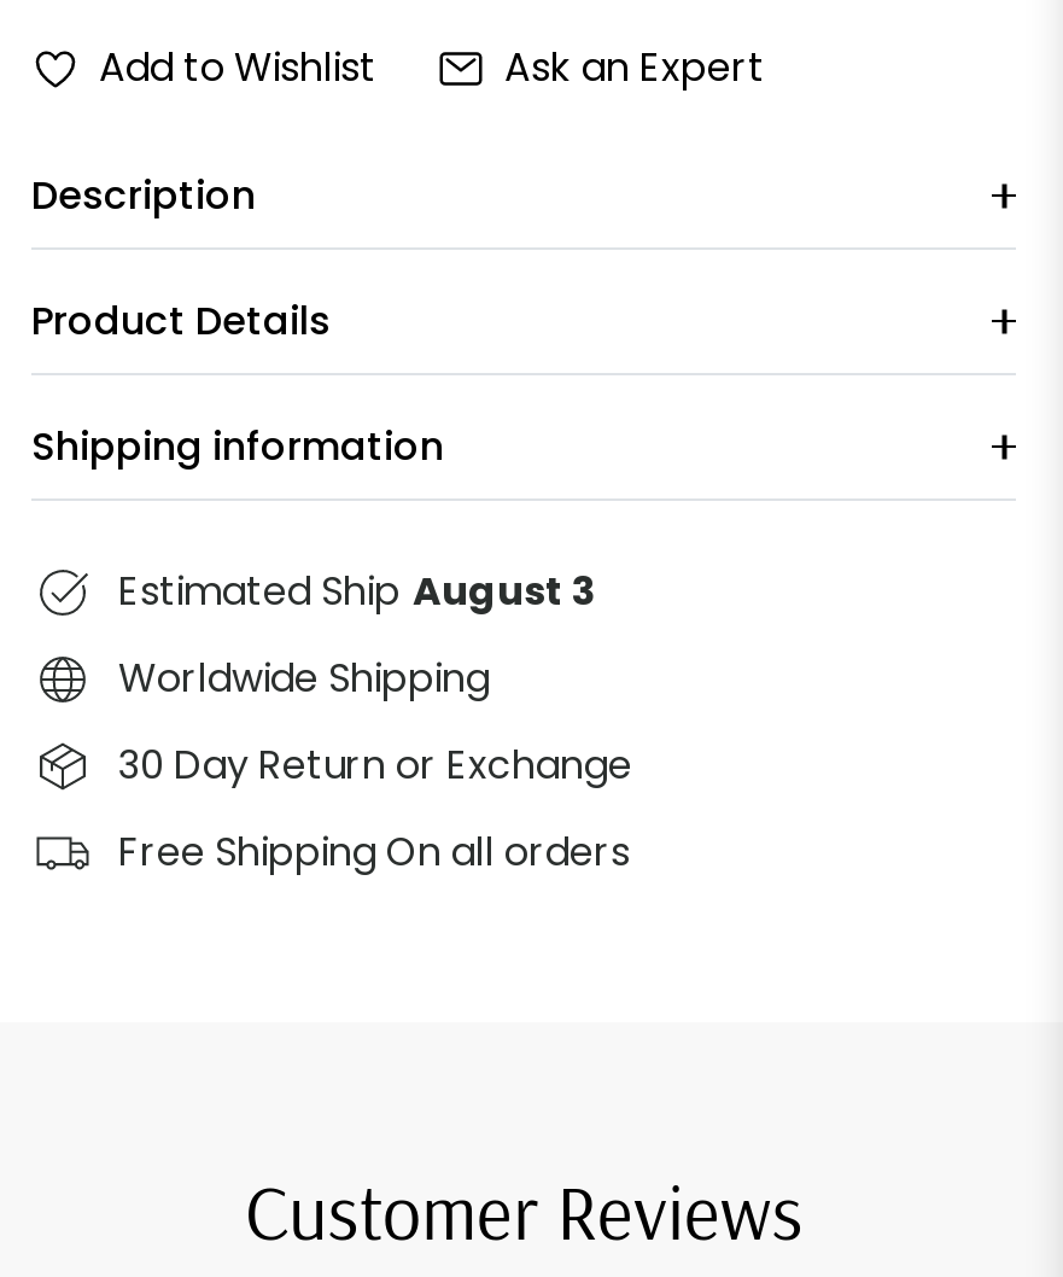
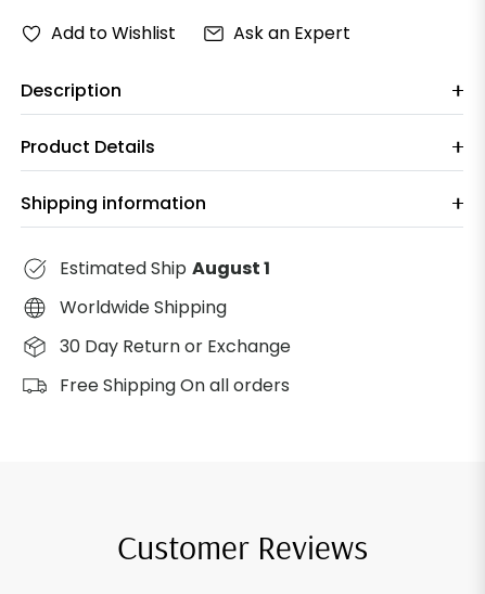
- Estimated Ship August 3
+ Estimated Ship August 1
